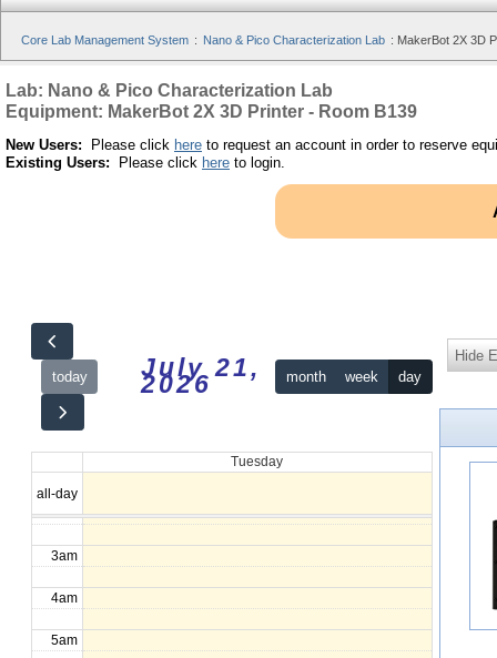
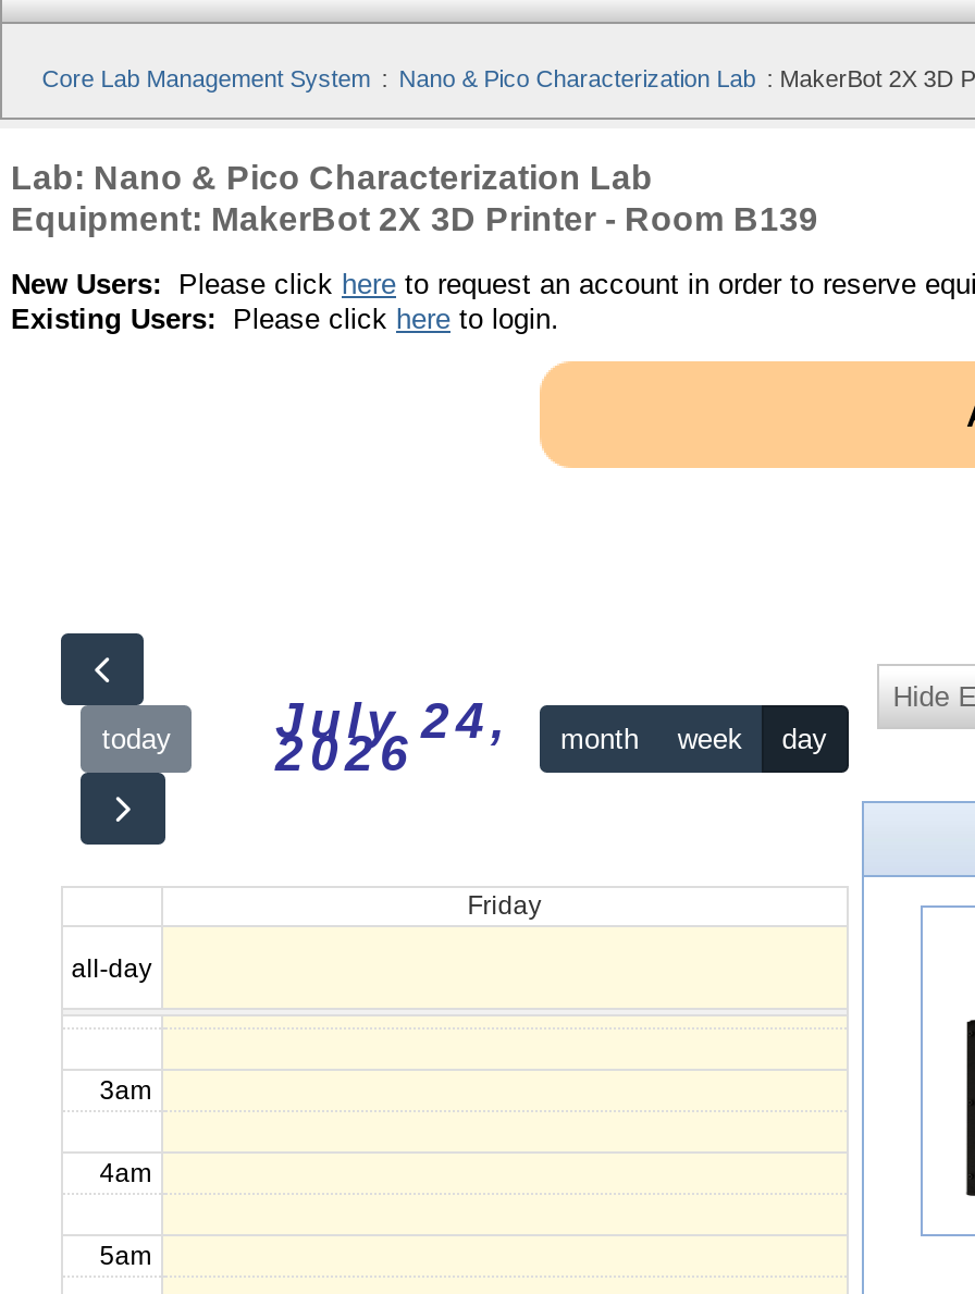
- July 21, month week day
+ July 24, month week day

- Tuesday
+ Friday
